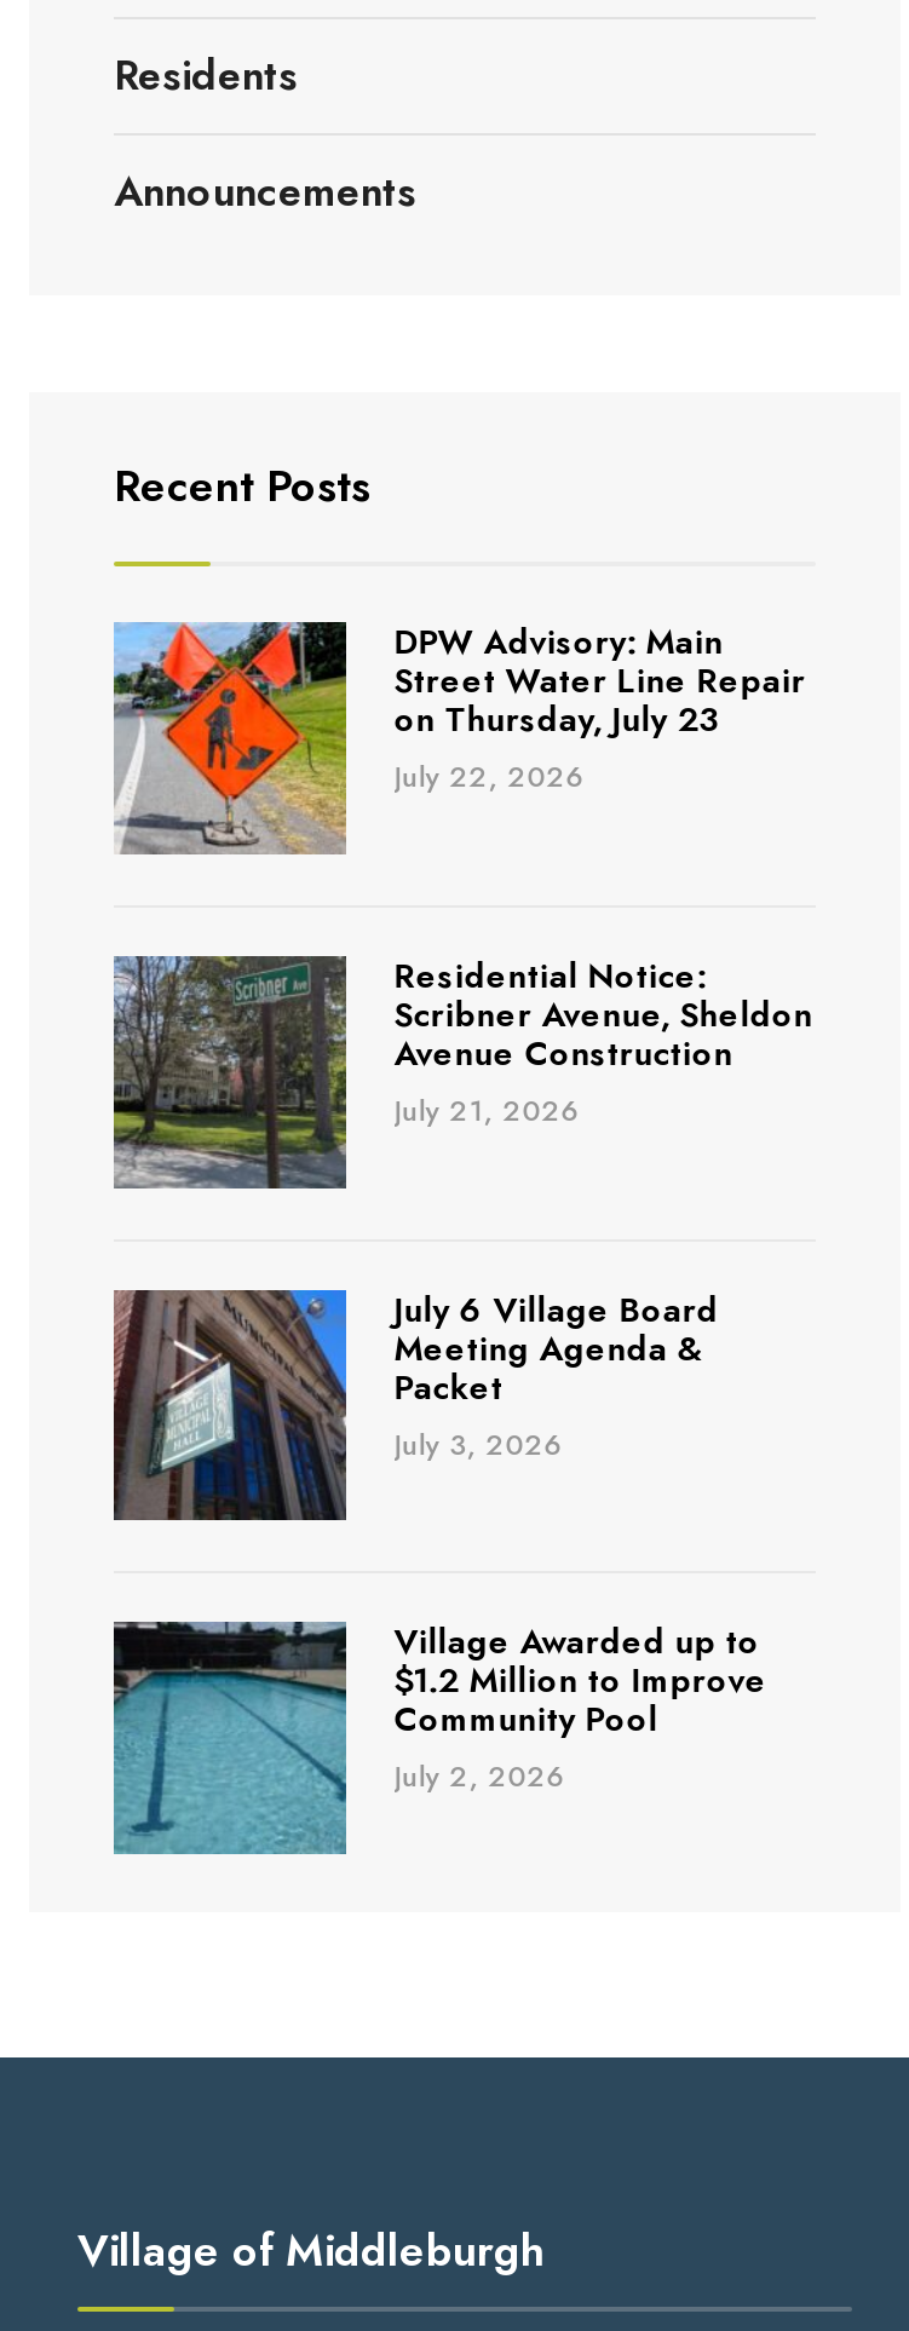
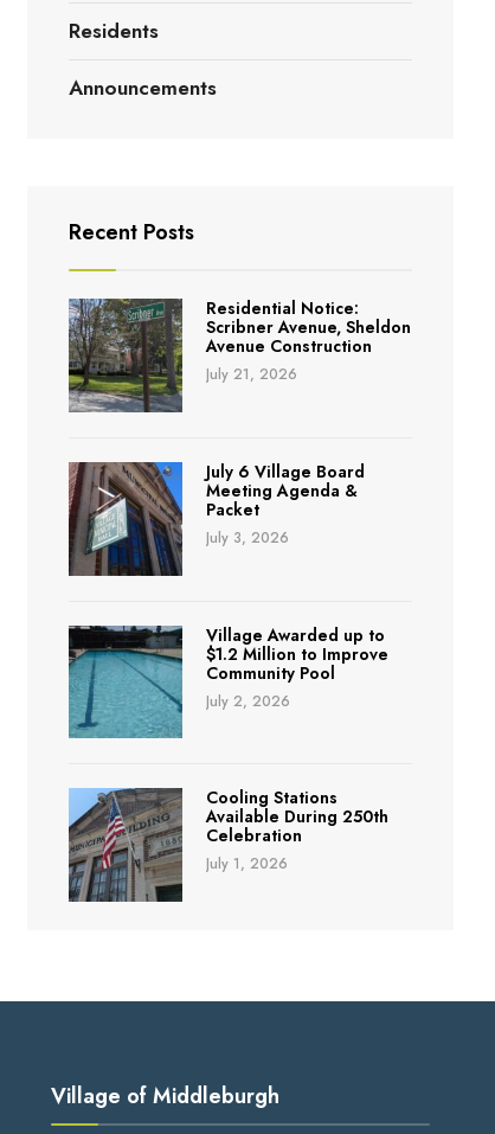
- [image]
- DPW Advisory: Main
- Street Water Line Repair
- on Thursday, July 23
- July 22, 2026

moved up: [image] | Residential Notice: | Scribner Avenue, Sheldon | ... | Community Pool | July 2, 2026

+ [image]
+ Cooling Stations
+ Available During 250th
+ Celebration
+ July 1, 2026
